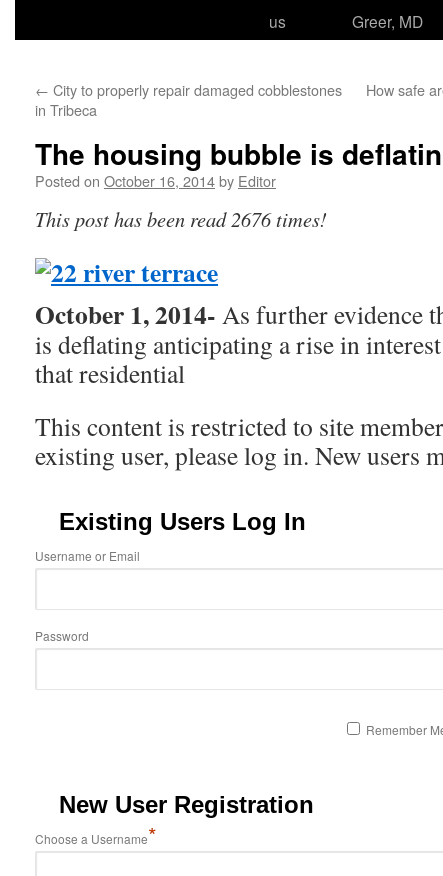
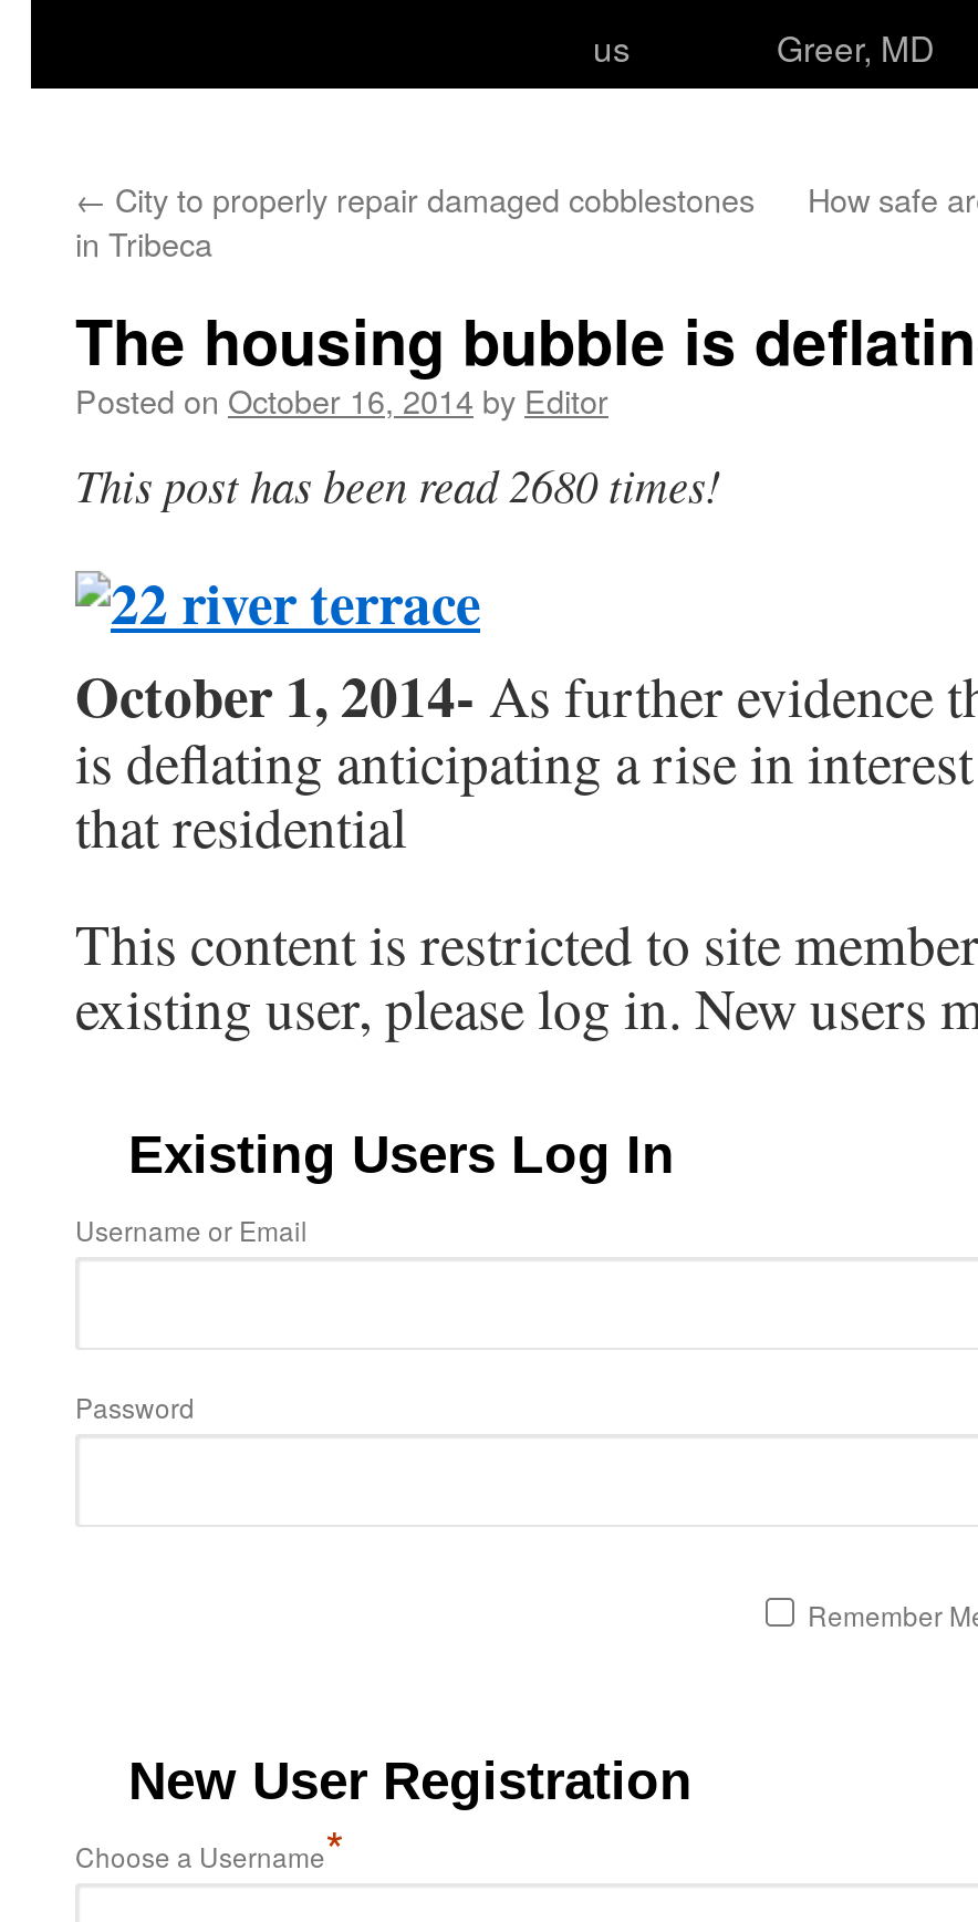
- This post has been read 2676 times!
+ This post has been read 2680 times!
